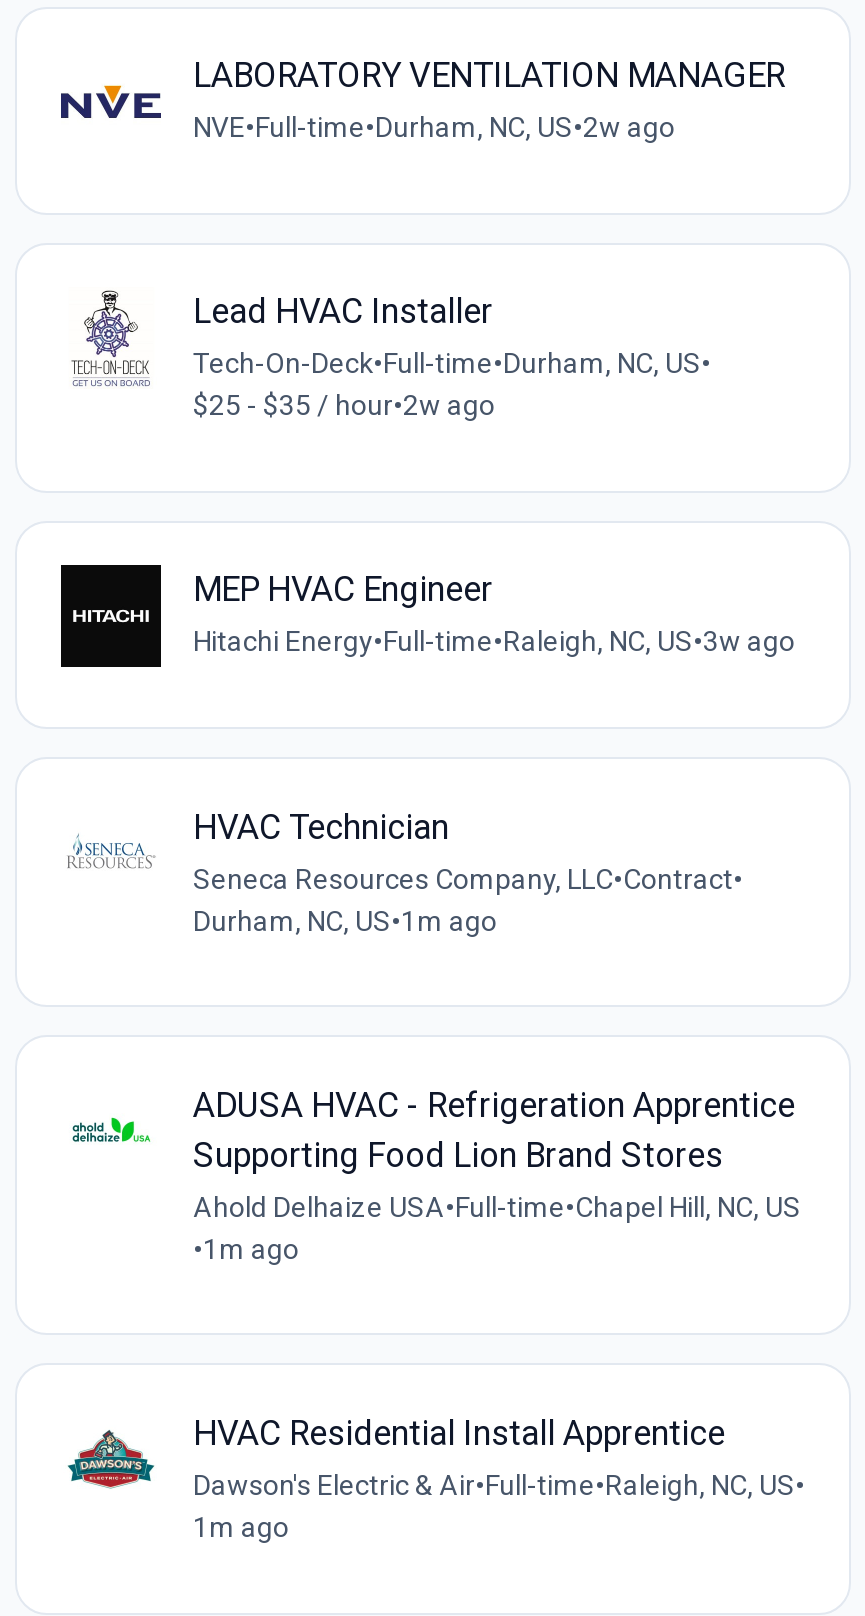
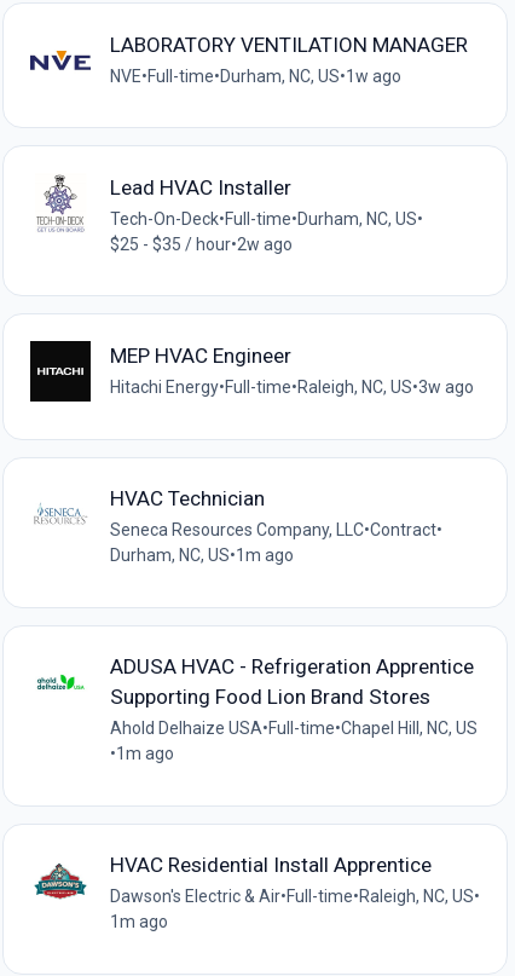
- NVE•Full-time•Durham, NC, US•2w ago
+ NVE•Full-time•Durham, NC, US•1w ago
